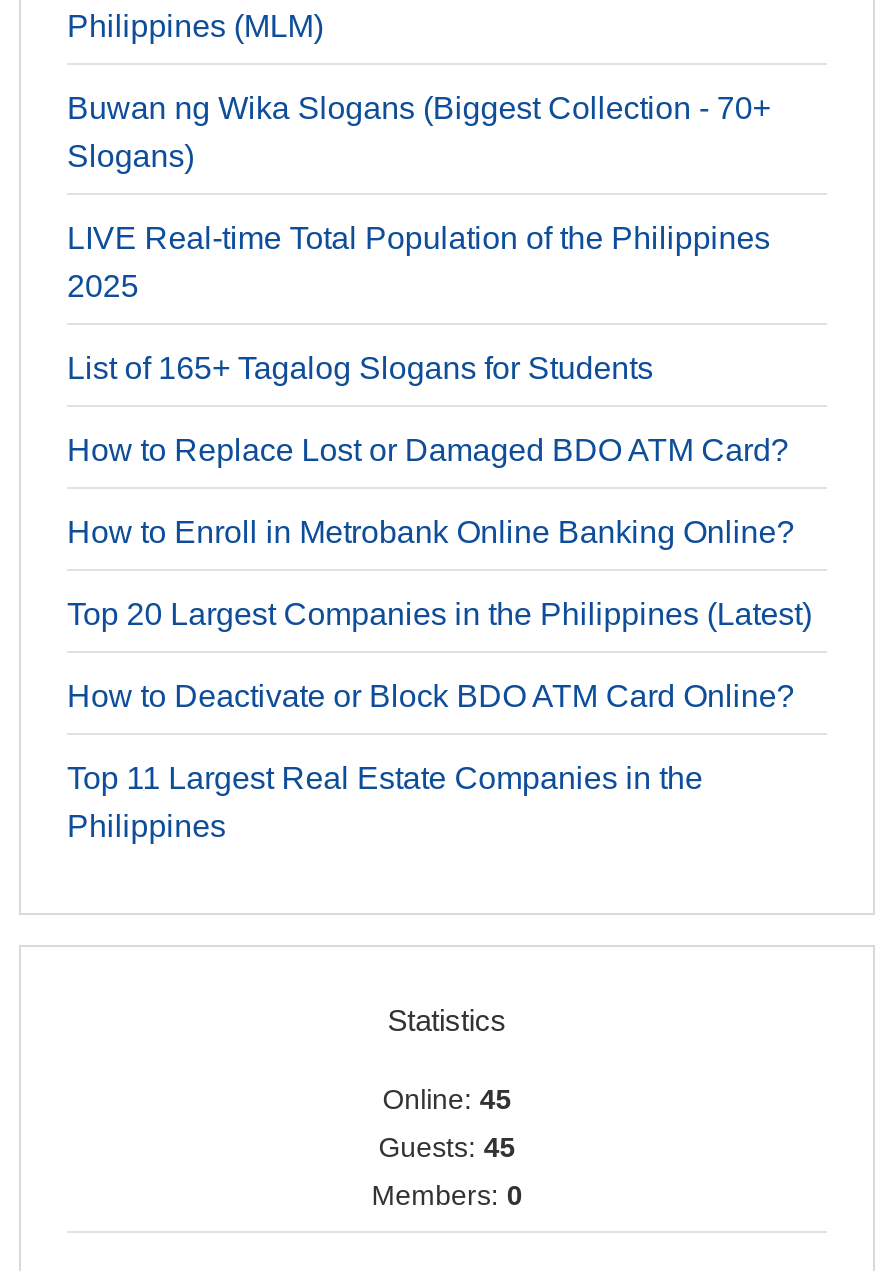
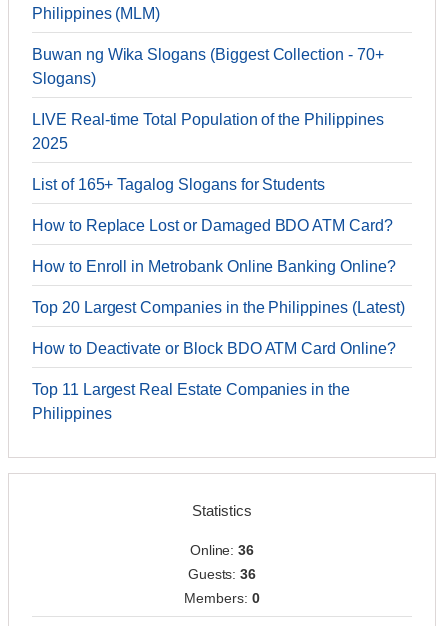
- Online: 45
+ Online: 36

- Guests: 45
+ Guests: 36
